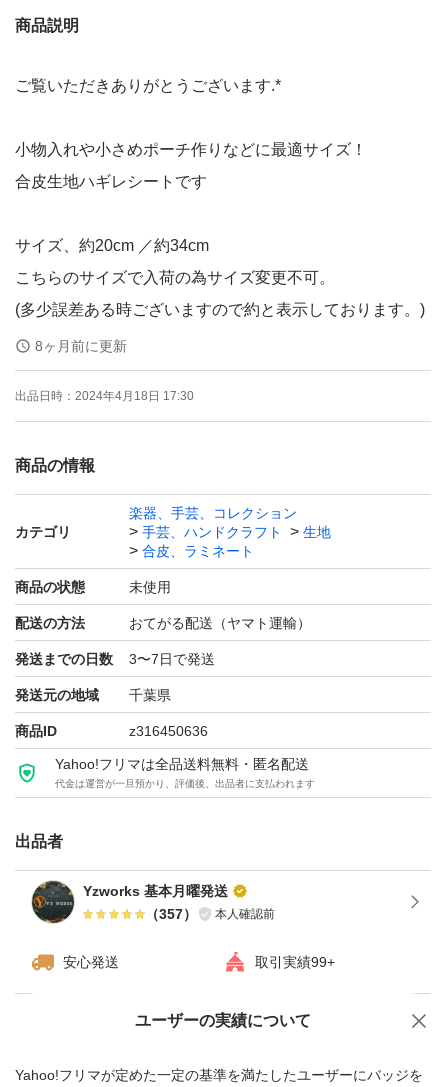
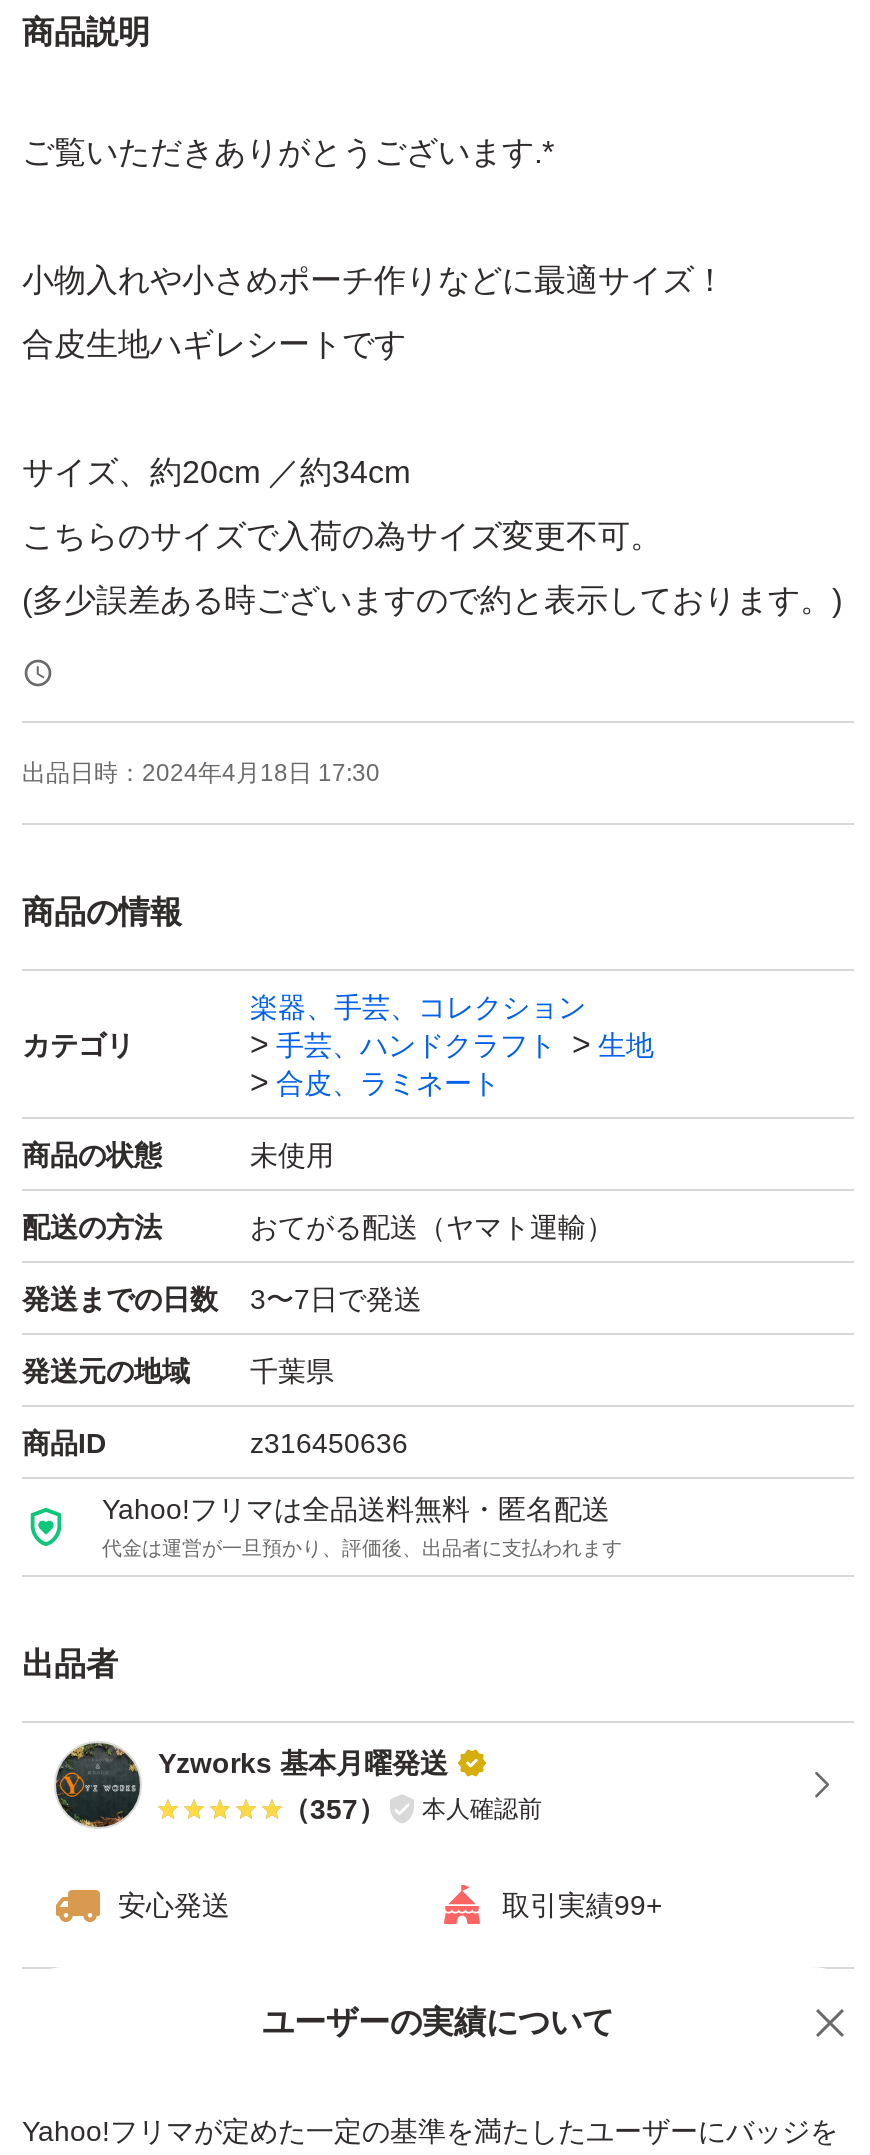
- 8ヶ月前に更新
